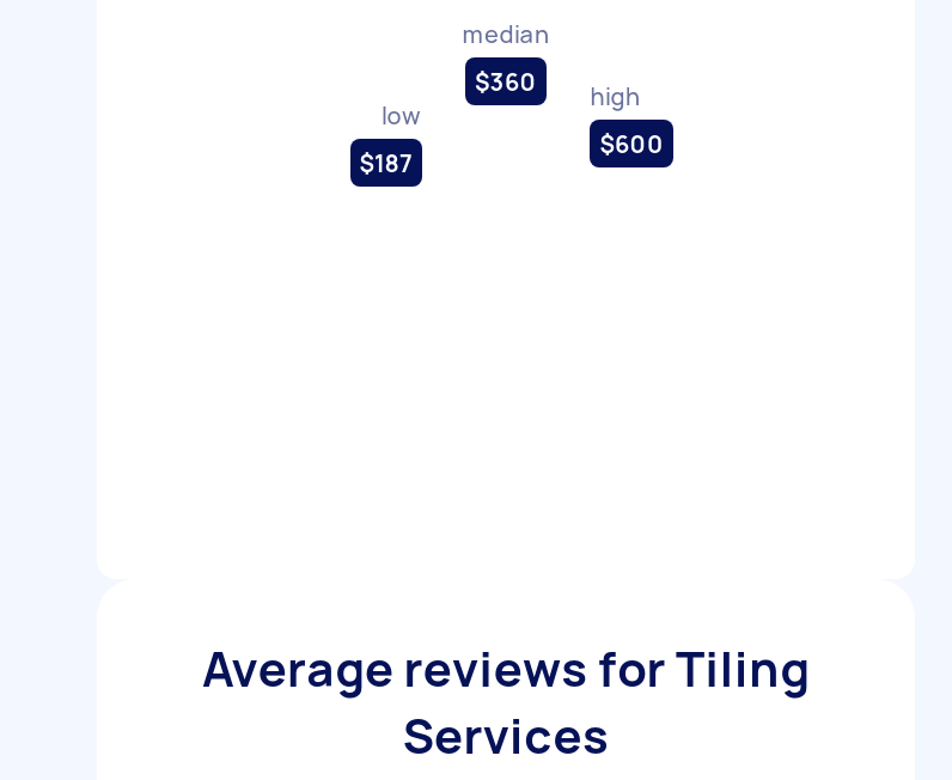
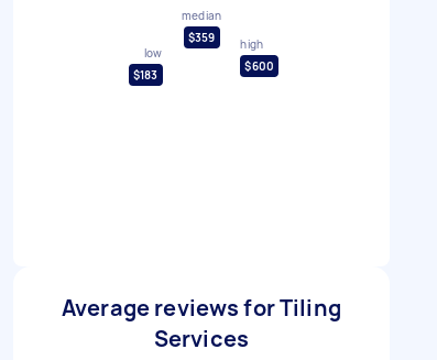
- $360 high
+ $359 high

- $187
+ $183
